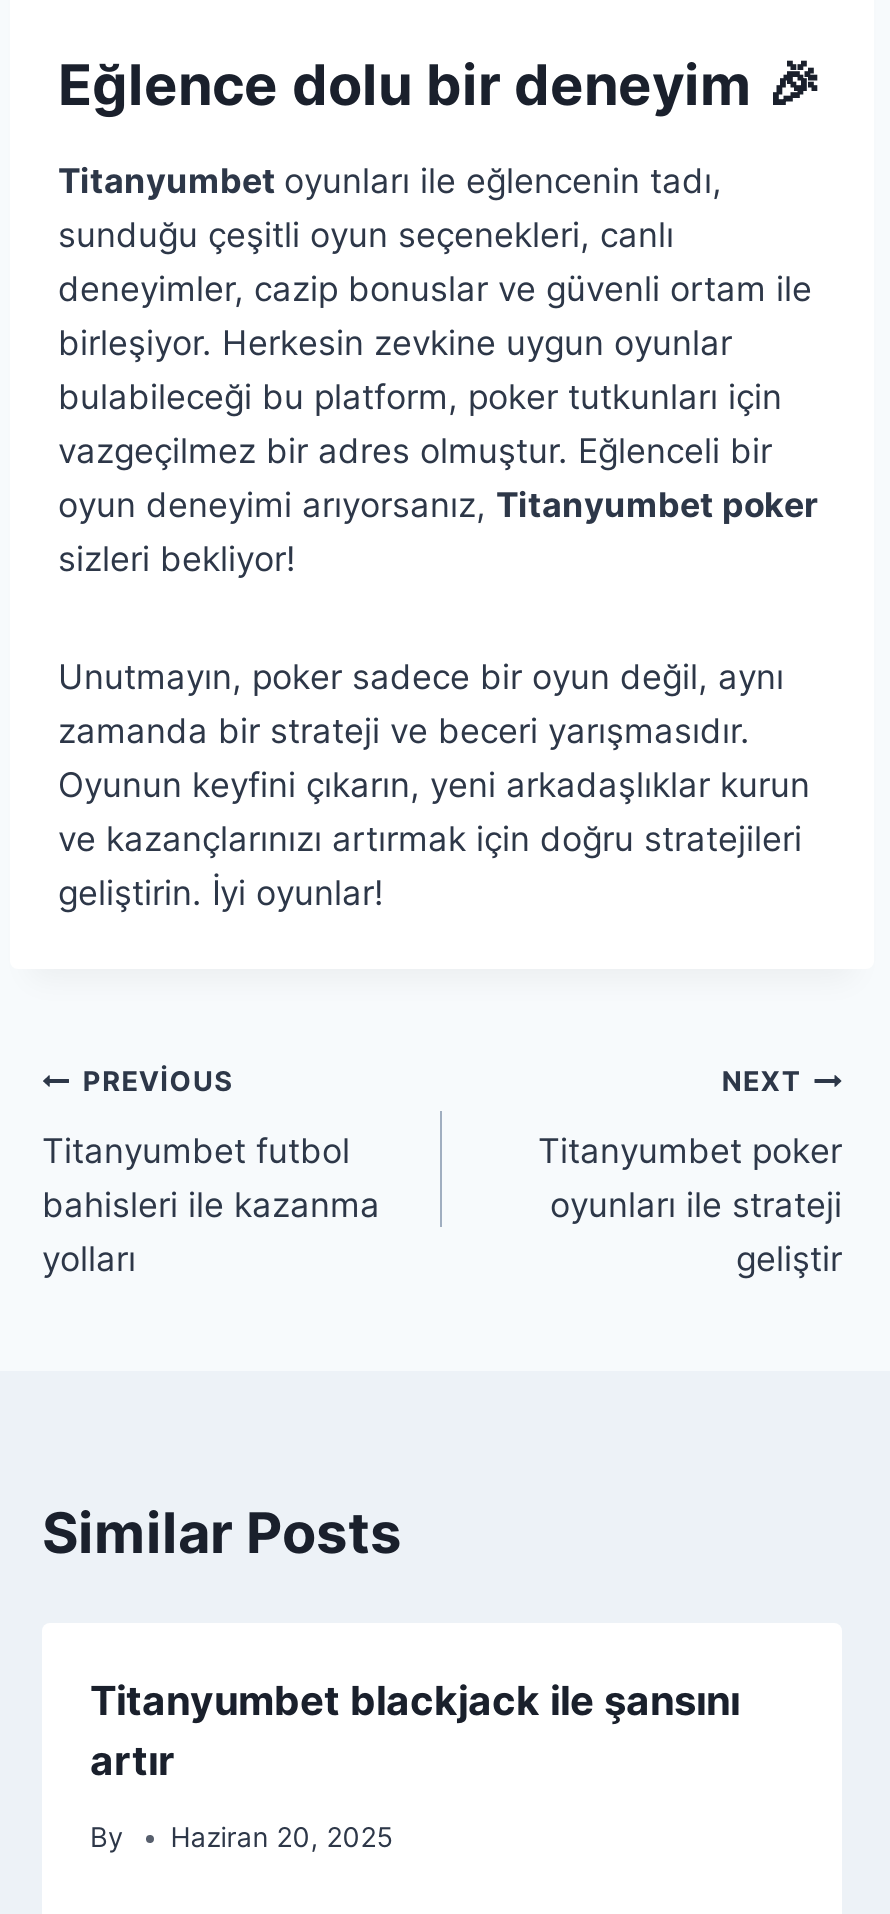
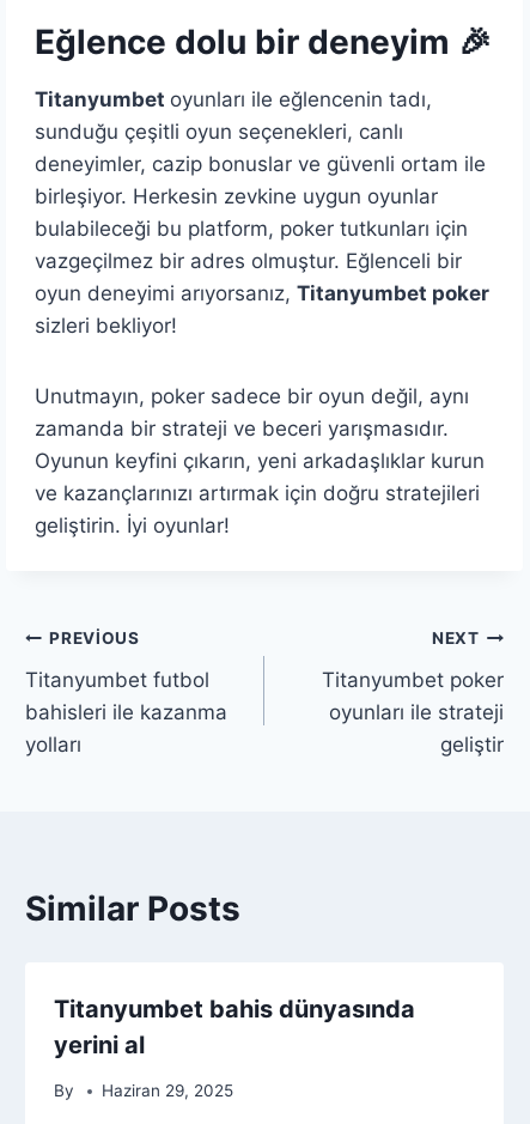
- Titanyumbet blackjack ile şansını
- artır
+ Titanyumbet bahis dünyasında
+ yerini al

- By Haziran 20, 2025
+ By Haziran 29, 2025
